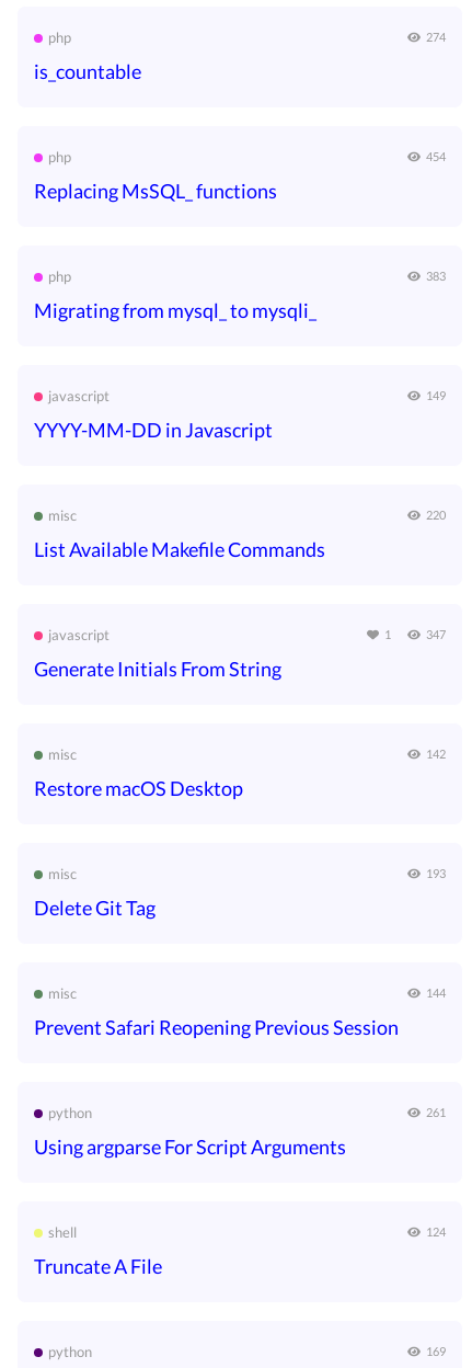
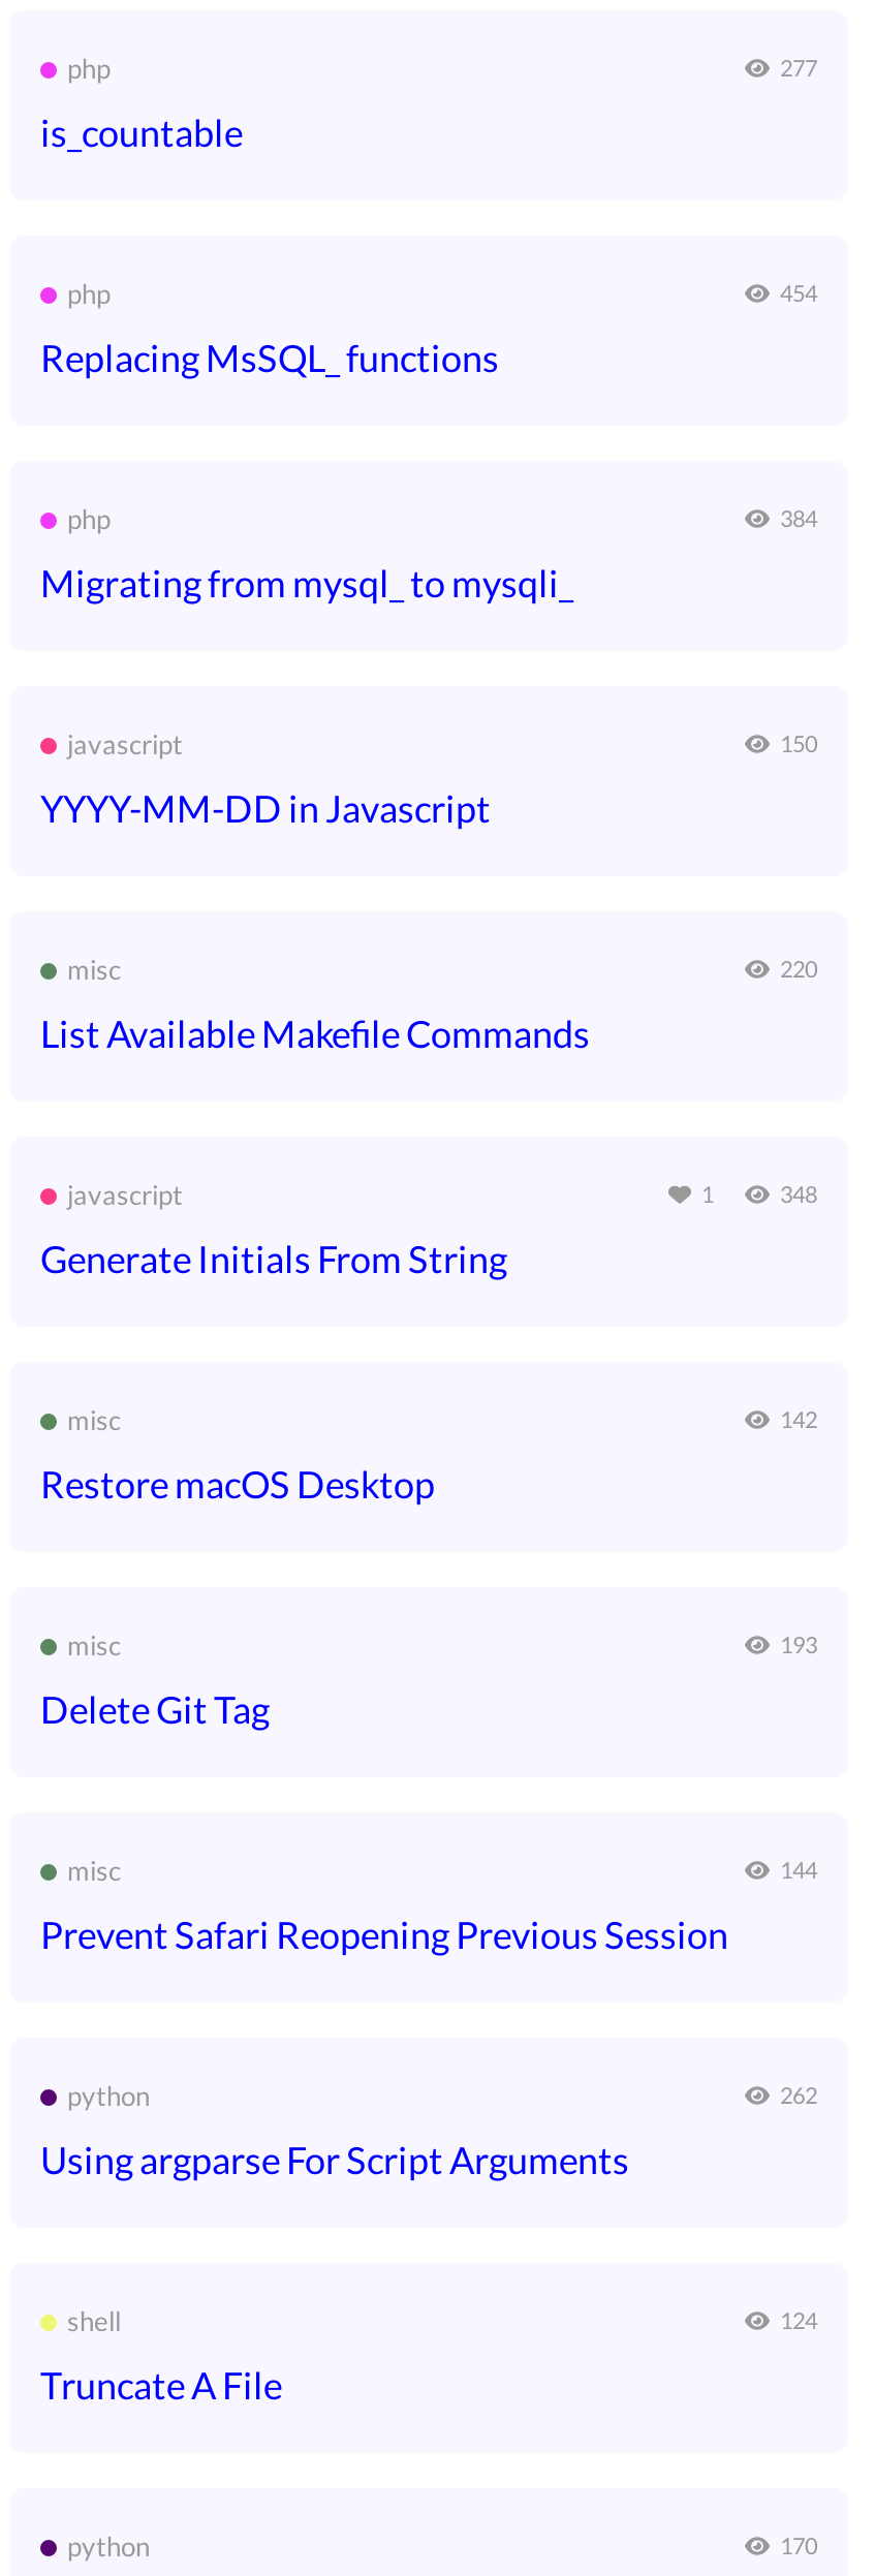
- 274
+ 277

- 383
+ 384

- 149
+ 150

- 347
+ 348

- 261
+ 262

- 169
+ 170
